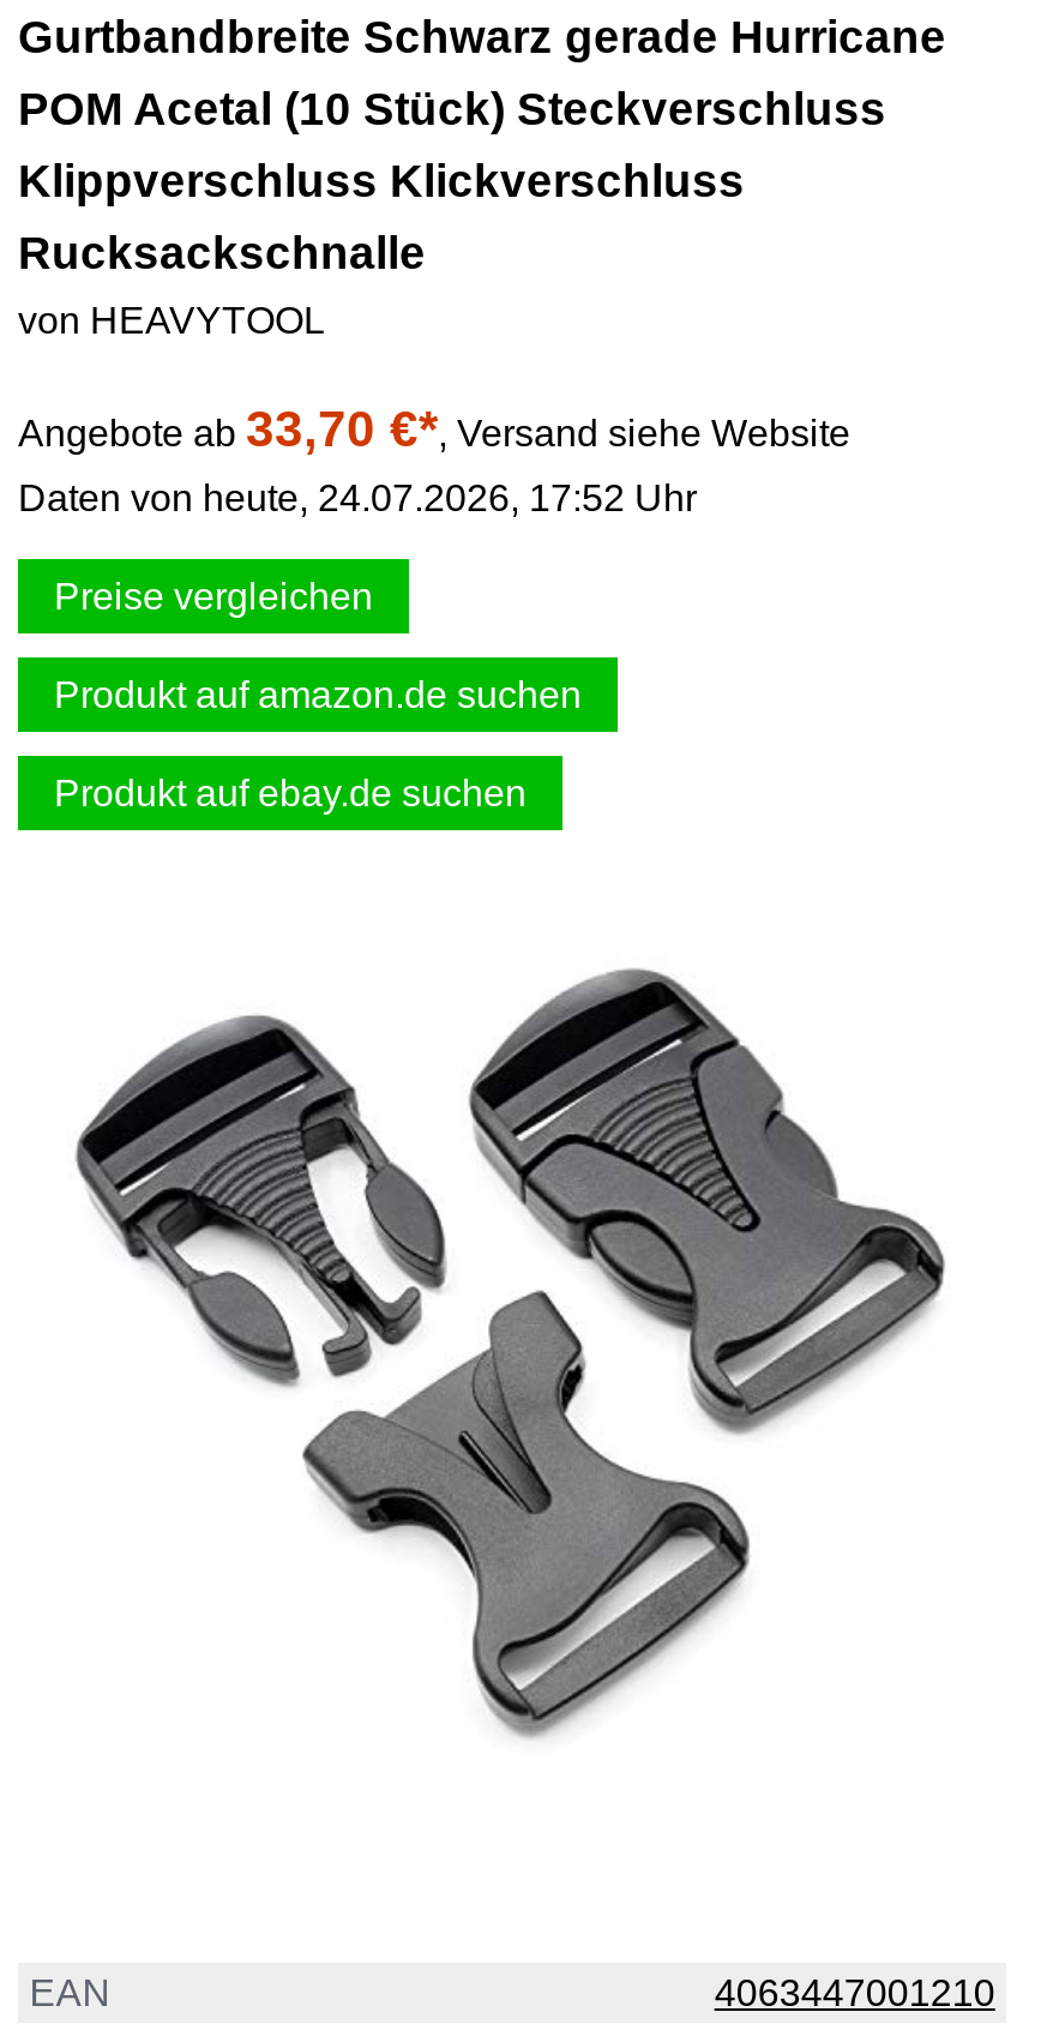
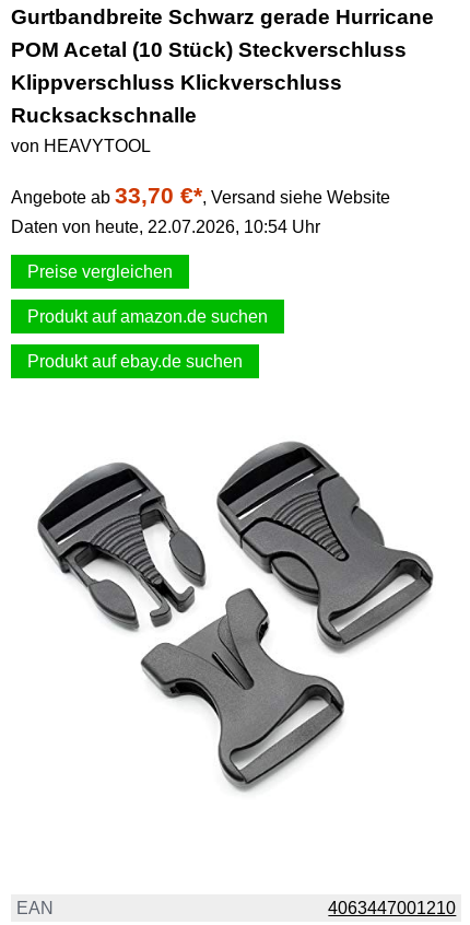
- Daten von heute, 24.07.2026, 17:52 Uhr
+ Daten von heute, 22.07.2026, 10:54 Uhr
